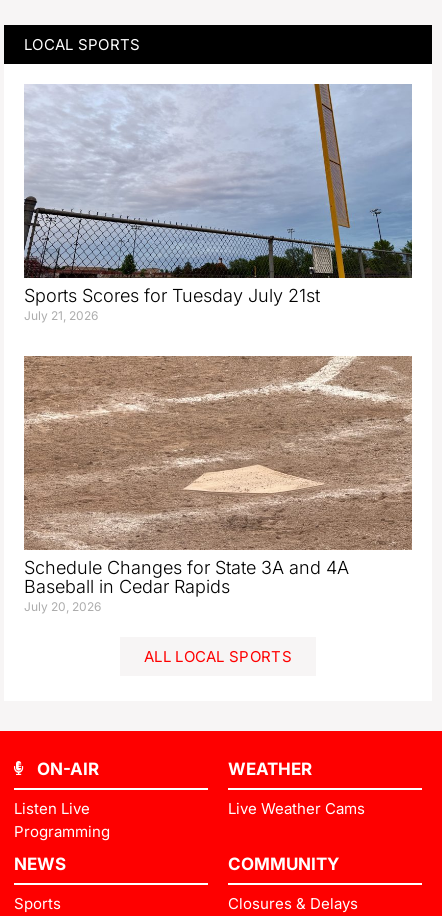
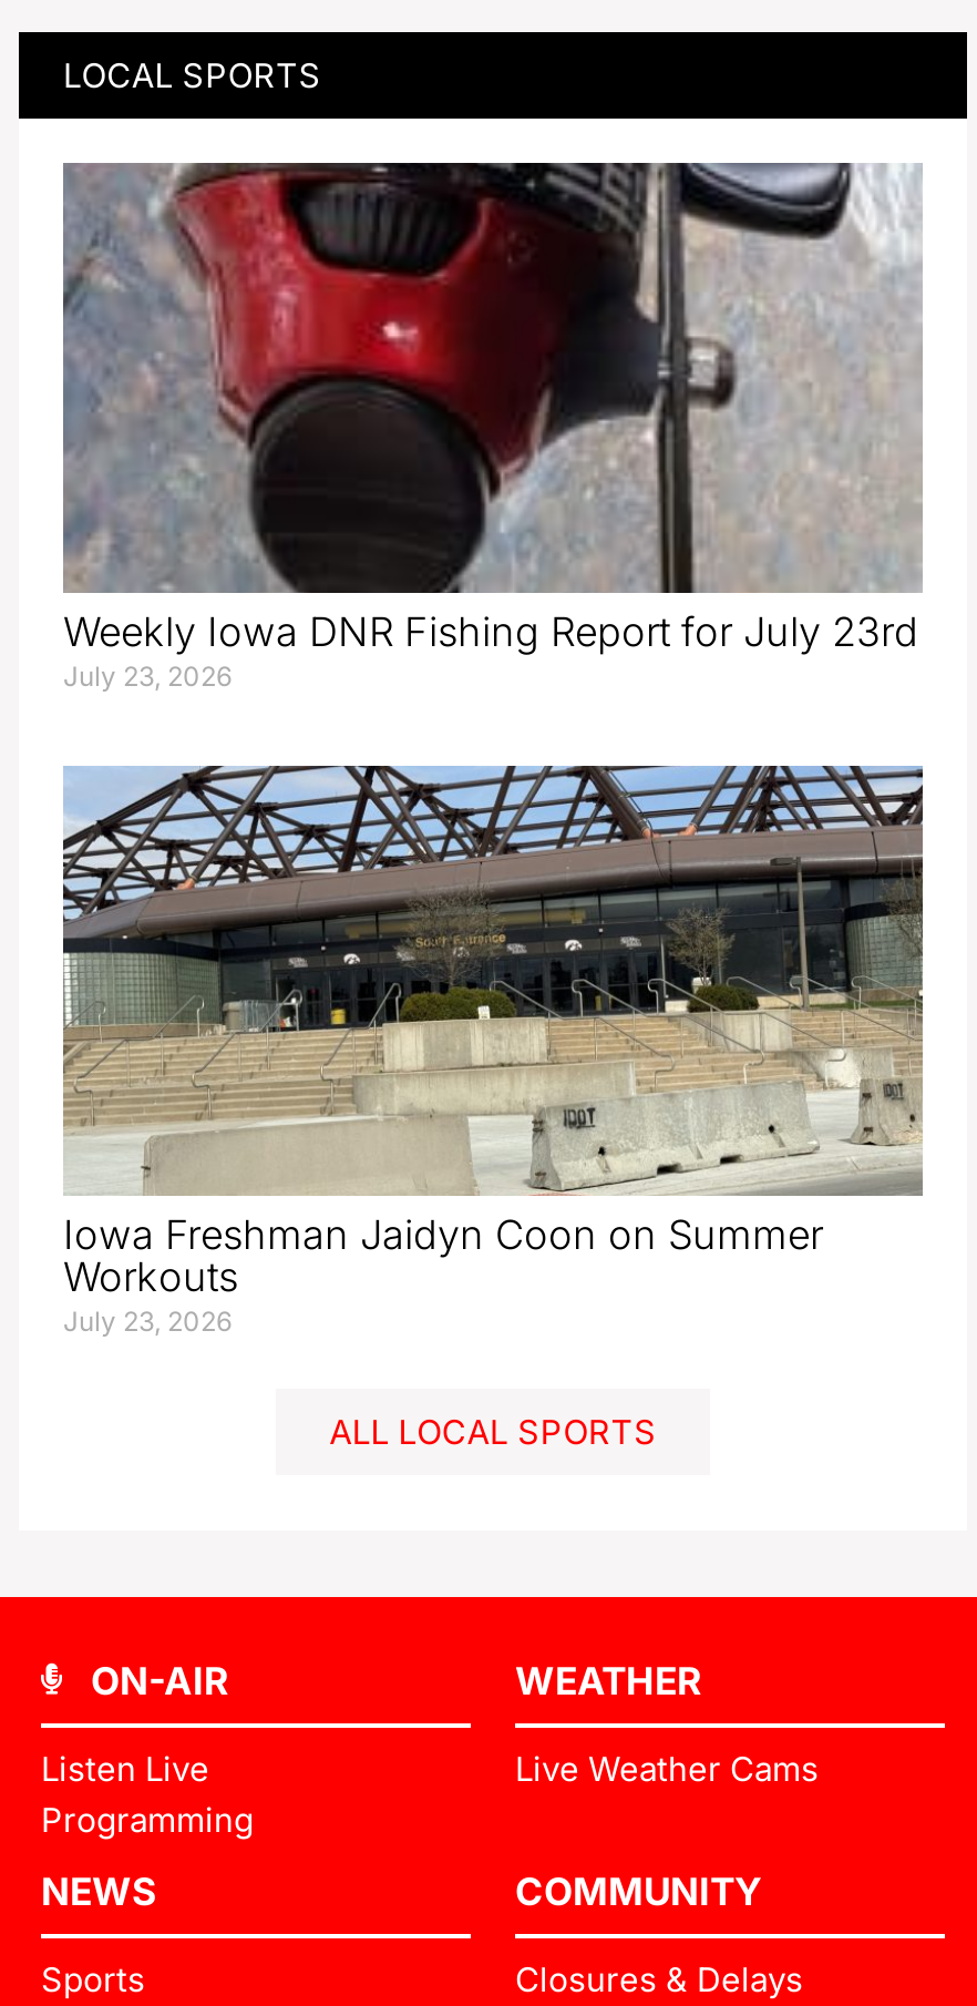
- [image]
- Sports Scores for Tuesday July 21st
- July 21, 2026
+ [image]
+ Weekly Iowa DNR Fishing Report for July 23rd
+ July 23, 2026

- [image]
- Schedule Changes for State 3A and 4A
- Baseball in Cedar Rapids
- July 20, 2026
+ [image]
+ Iowa Freshman Jaidyn Coon on Summer
+ Workouts
+ July 23, 2026
